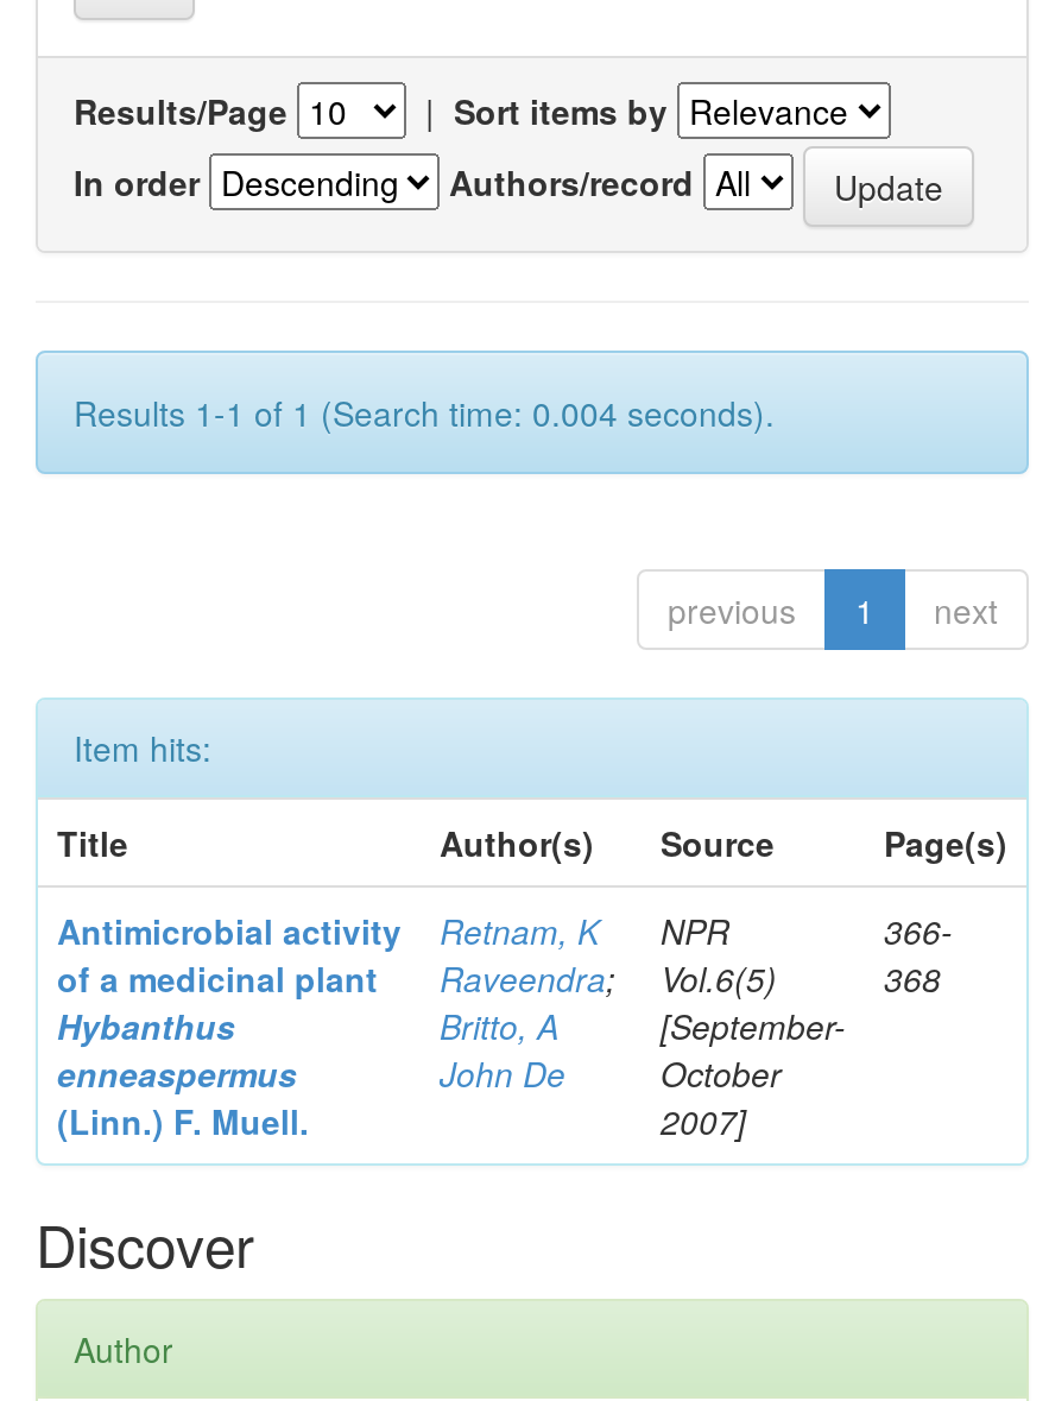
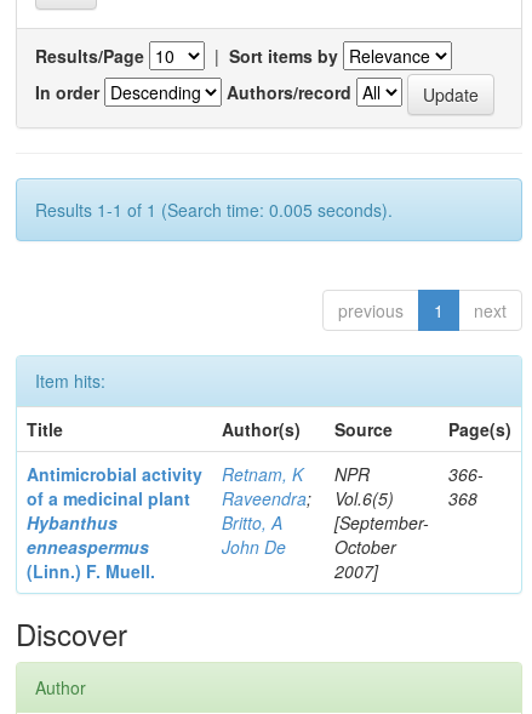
- Results 1-1 of 1 (Search time: 0.004 seconds).
+ Results 1-1 of 1 (Search time: 0.005 seconds).
